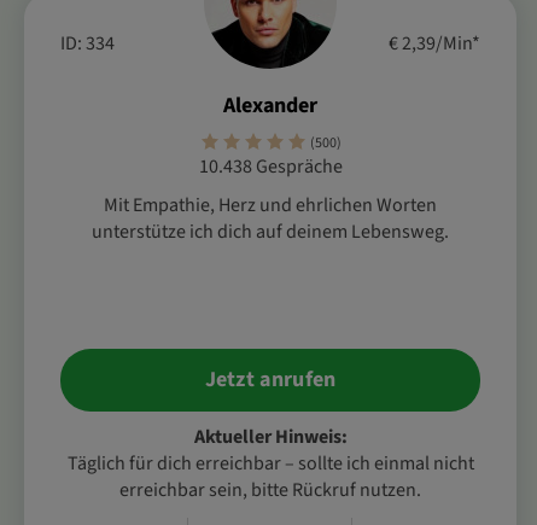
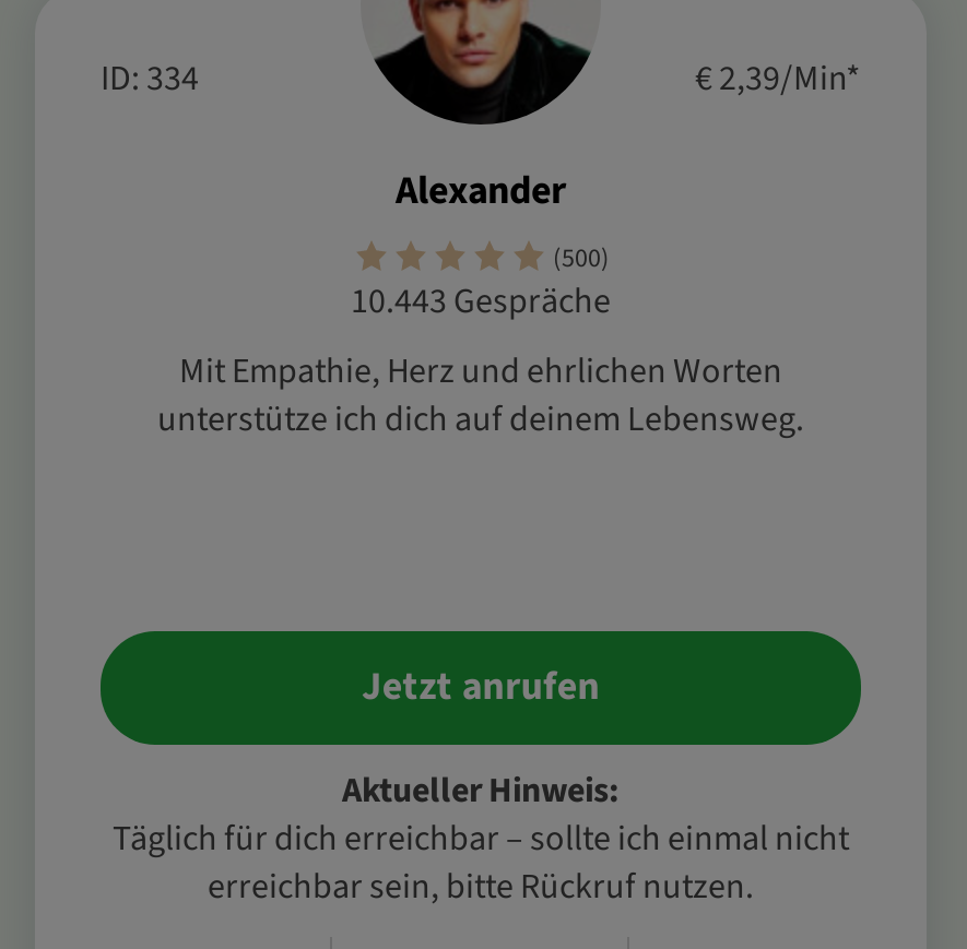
- 10.438 Gespräche
+ 10.443 Gespräche
